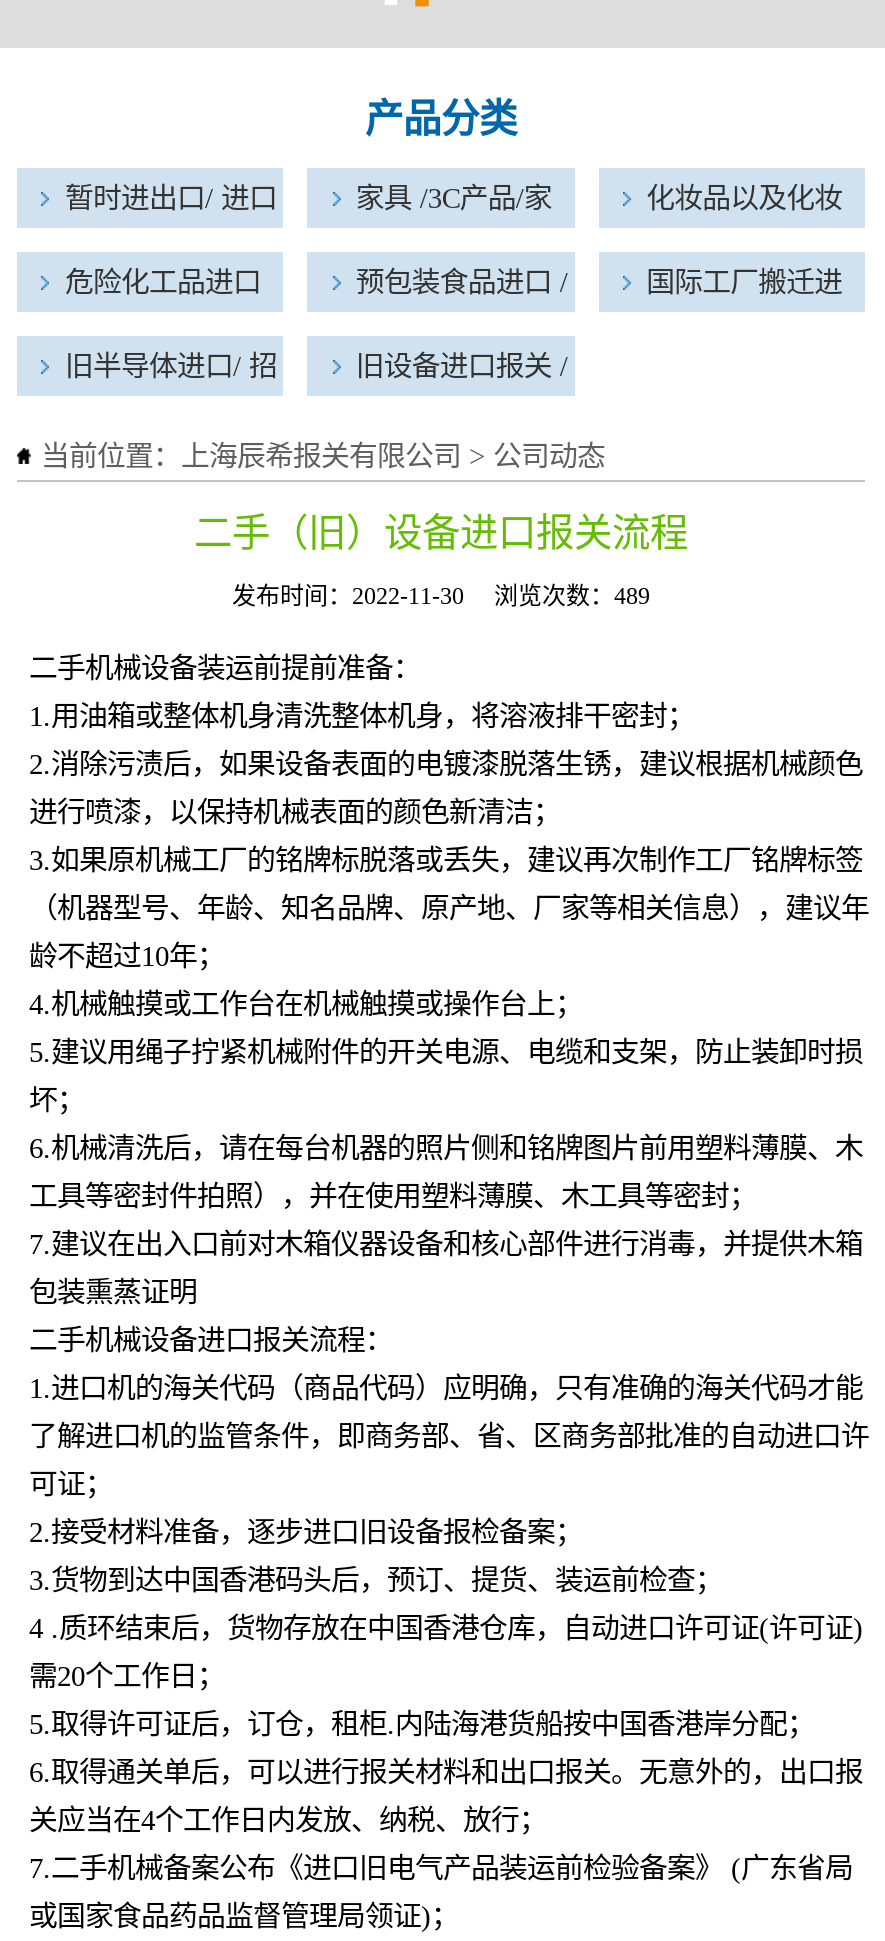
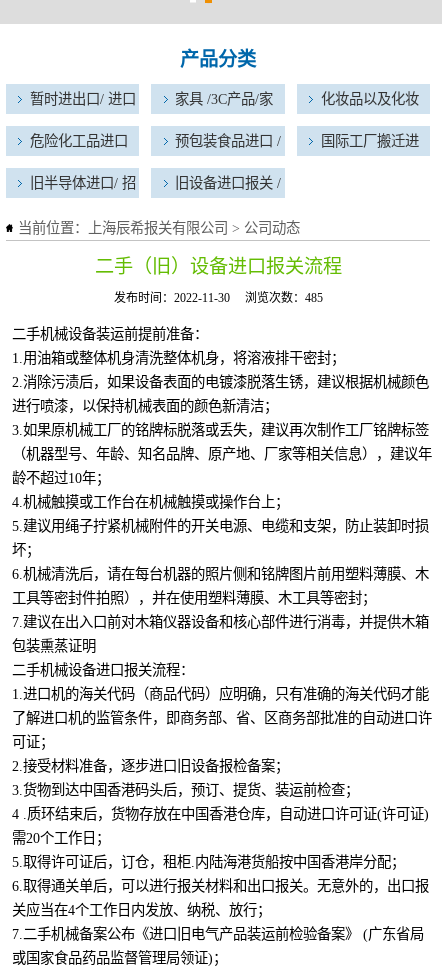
- 发布时间：2022-11-30 浏览次数：489
+ 发布时间：2022-11-30 浏览次数：485
